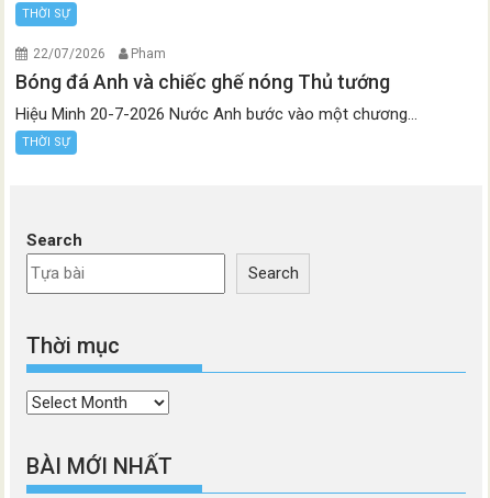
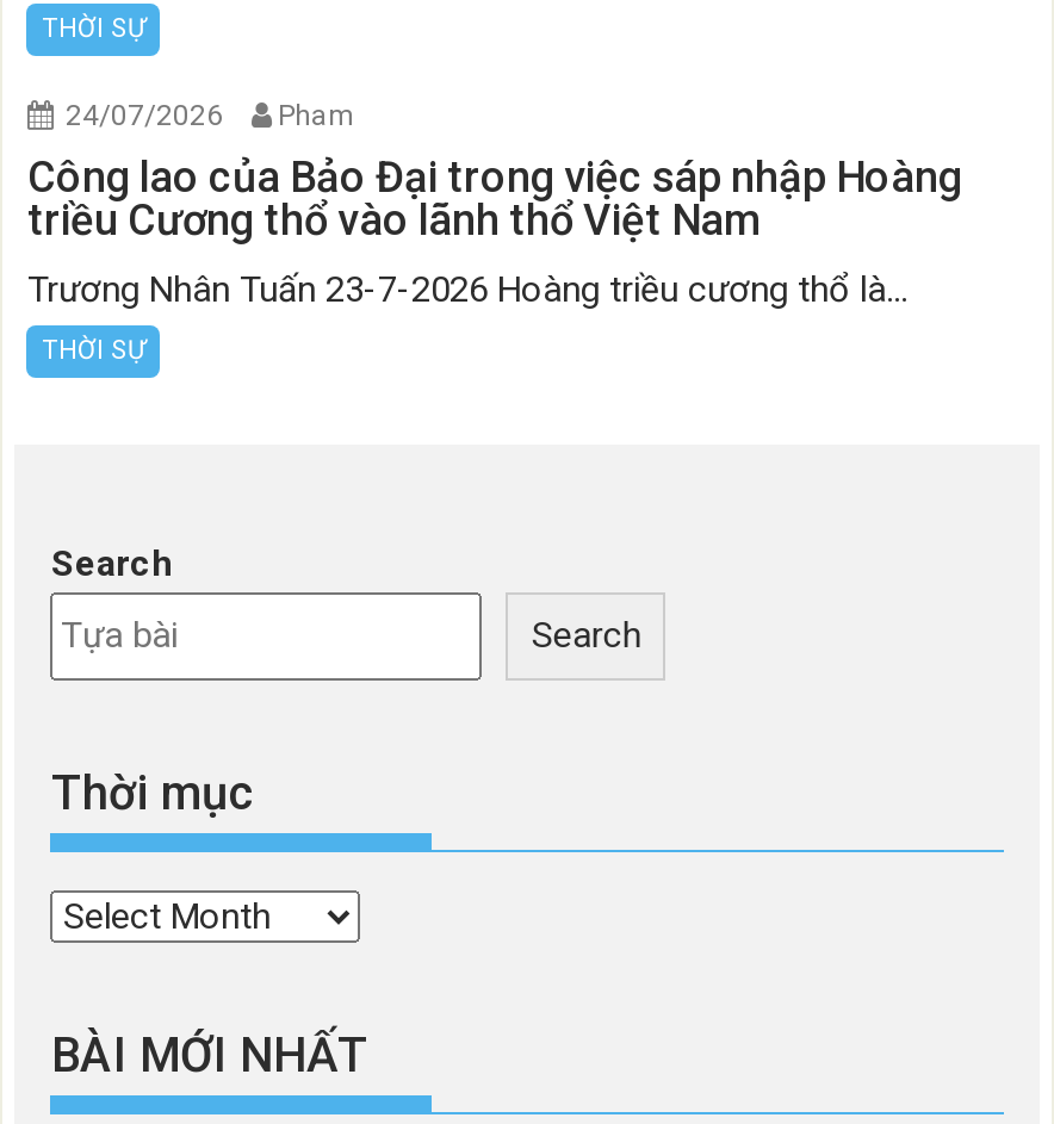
- 22/07/2026 Pham
+ 24/07/2026 Pham

- Bóng đá Anh và chiếc ghế nóng Thủ tướng
+ Công lao của Bảo Đại trong việc sáp nhập Hoàng
+ triều Cương thổ vào lãnh thổ Việt Nam

- Hiệu Minh 20-7-2026 Nước Anh bước vào một chương...
+ Trương Nhân Tuấn 23-7-2026 Hoàng triều cương thổ là...
